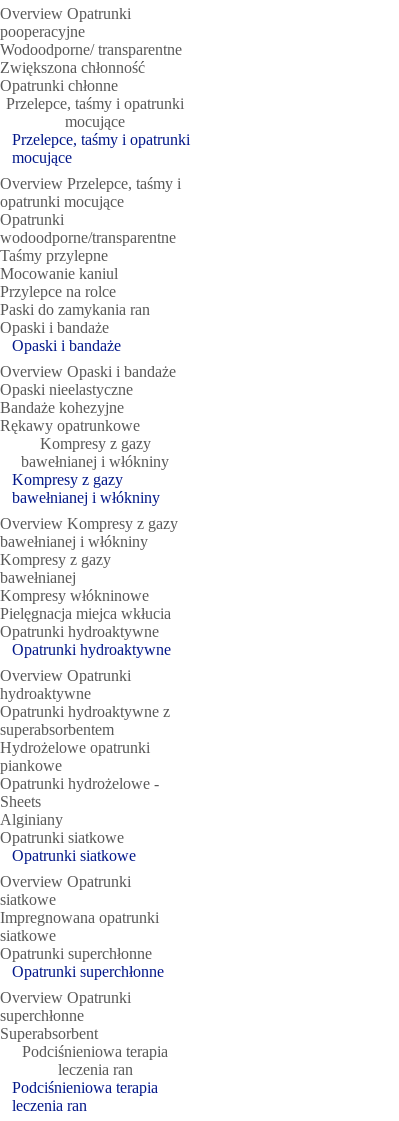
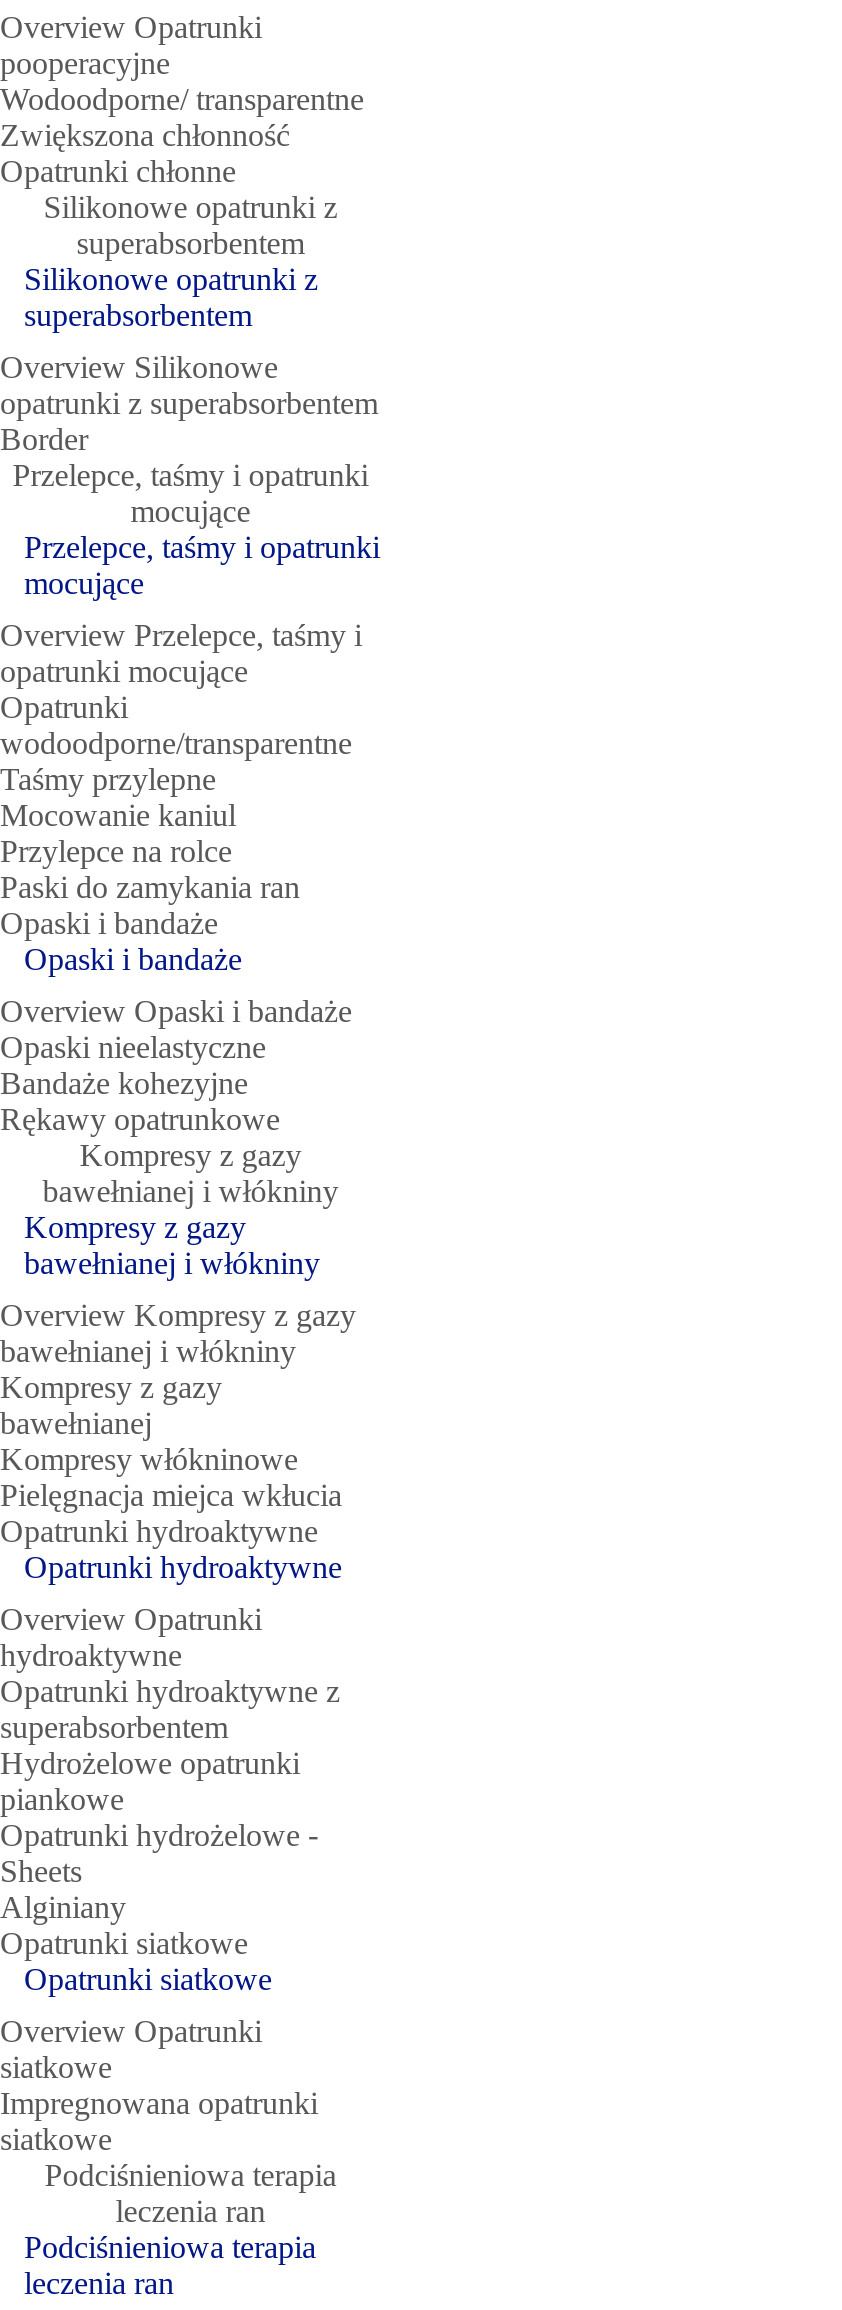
+ Silikonowe opatrunki z
+ superabsorbentem
+ Overview Silikonowe
+ opatrunki z superabsorbentem
+ Border

moved down: Przelepce, taśmy i opatrunki | mocujące | Przelepce, taśmy i opatrunki | ... | Impregnowana opatrunki | siatkowe

+ Silikonowe opatrunki z
+ superabsorbentem

- Opatrunki superchłonne

- Opatrunki superchłonne
- Overview Opatrunki
- superchłonne
- Superabsorbent
